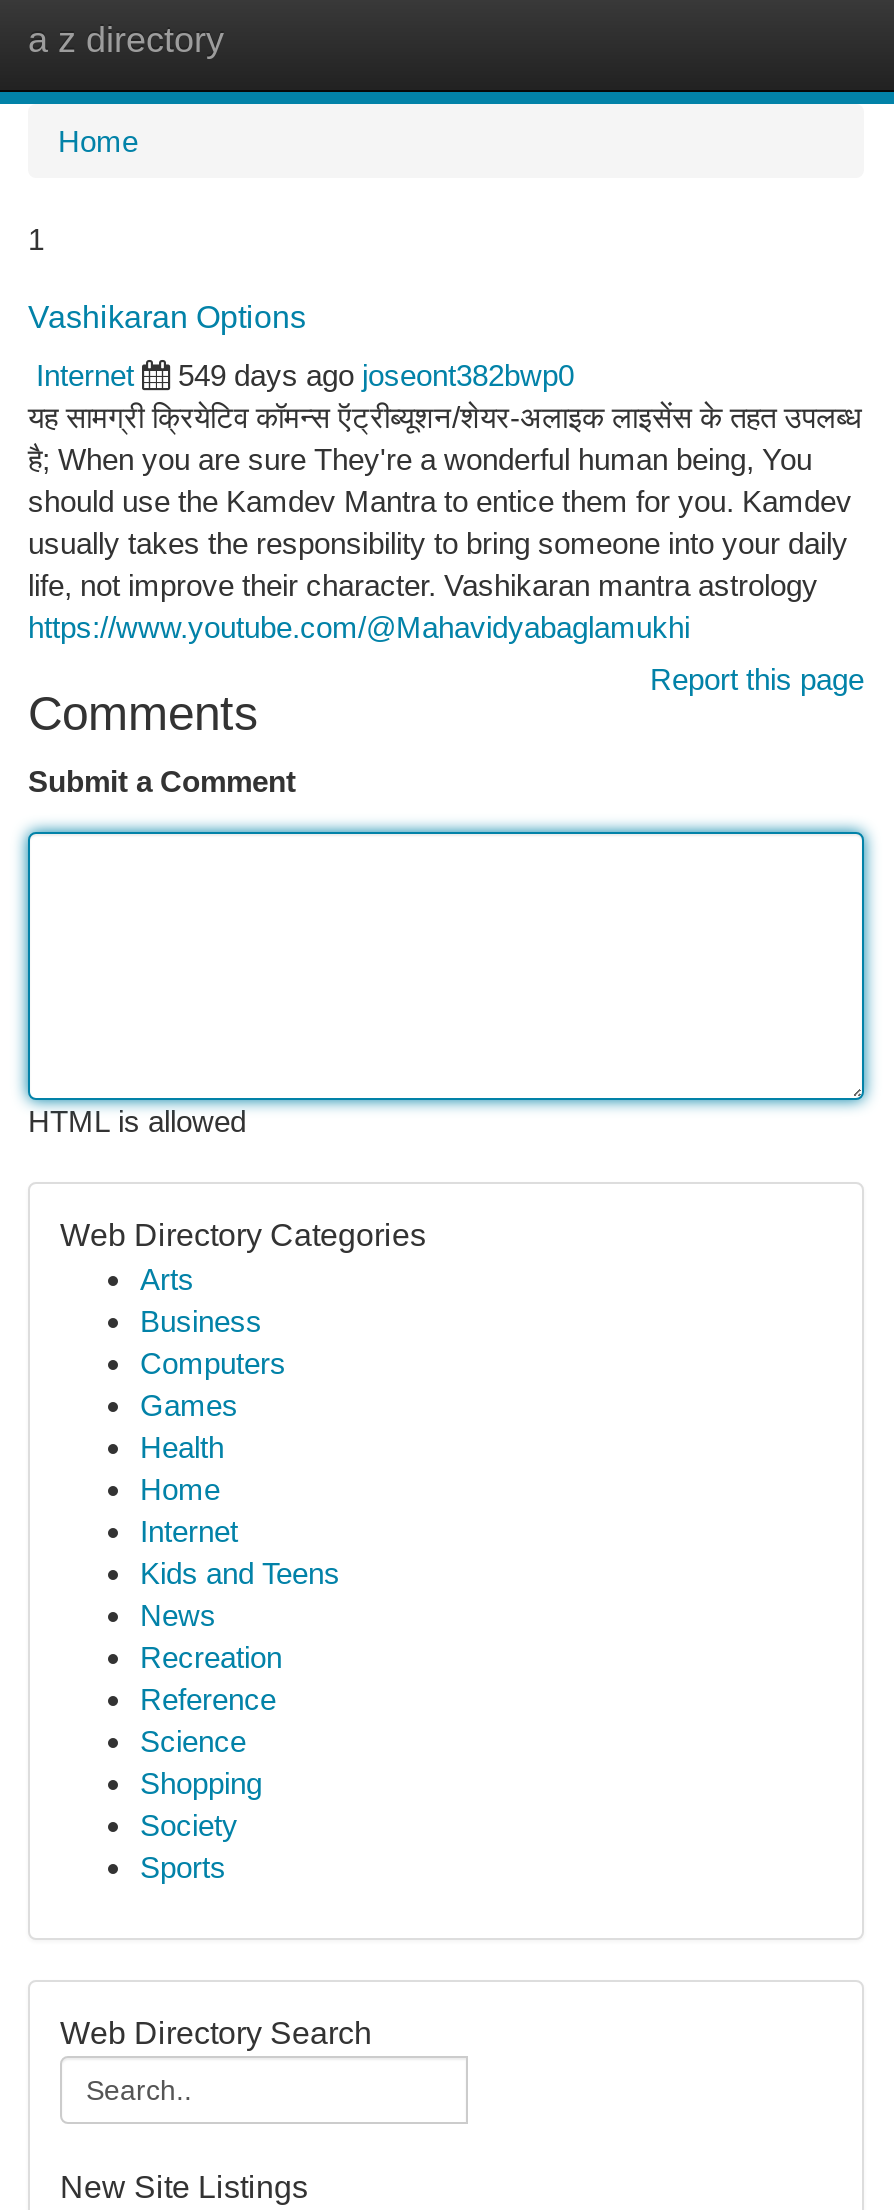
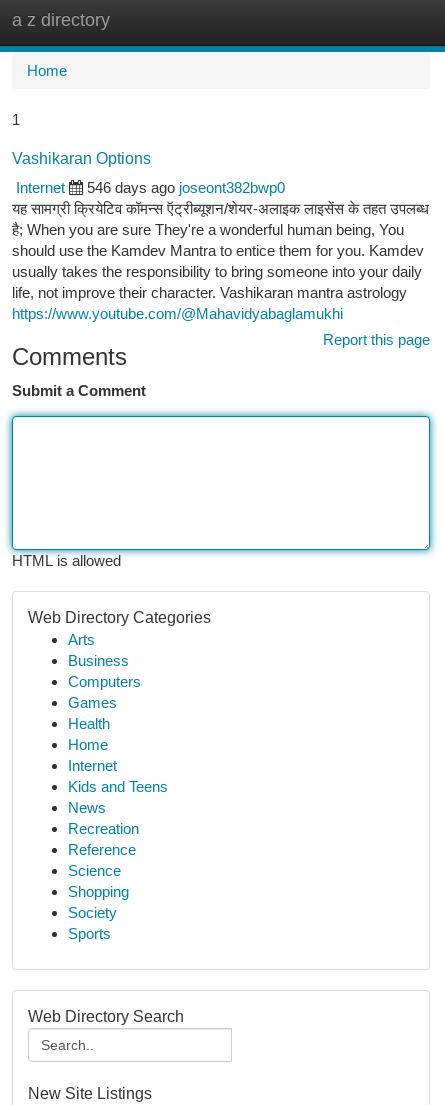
- 549 days ago joseont382bwp0
+ 546 days ago joseont382bwp0
